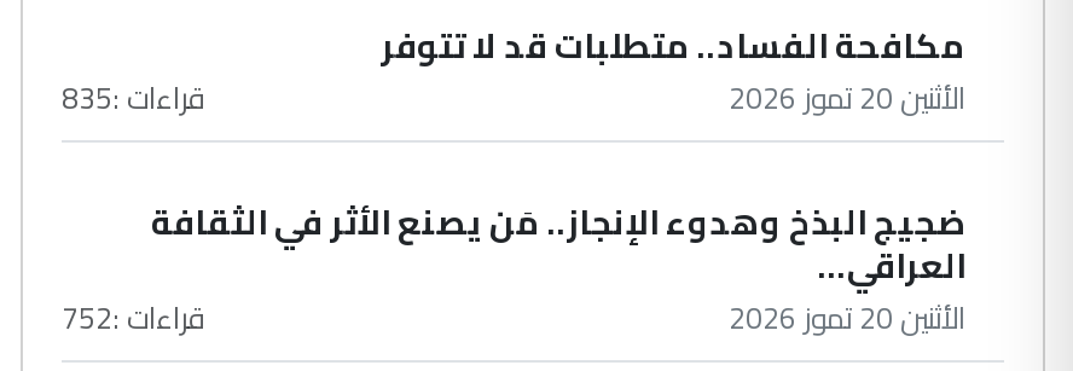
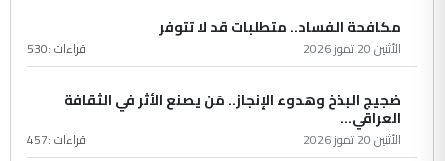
- قراءات : 835
+ قراءات : 530

- قراءات : 752
+ قراءات : 457
